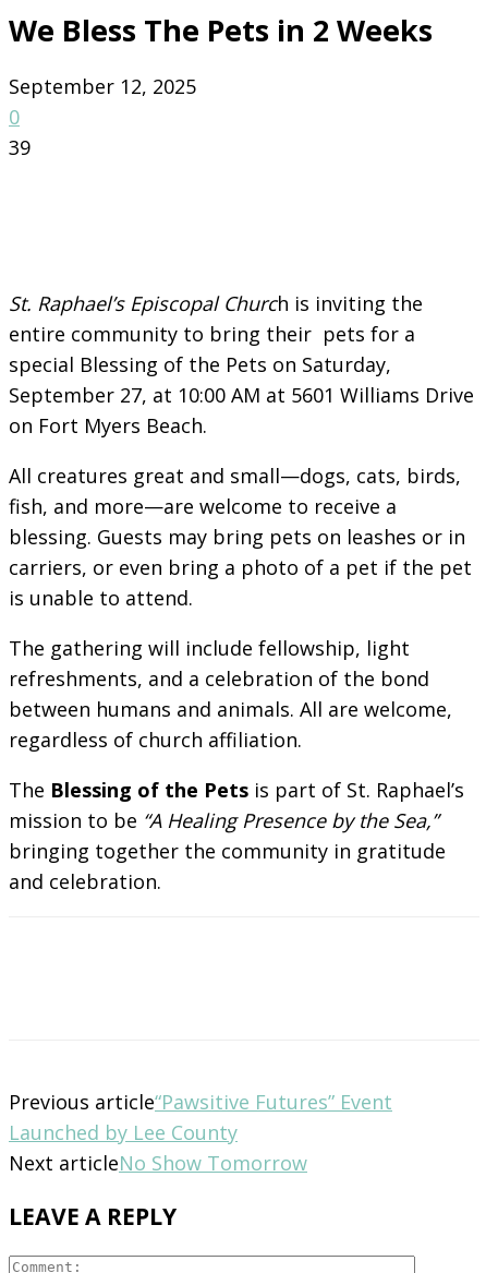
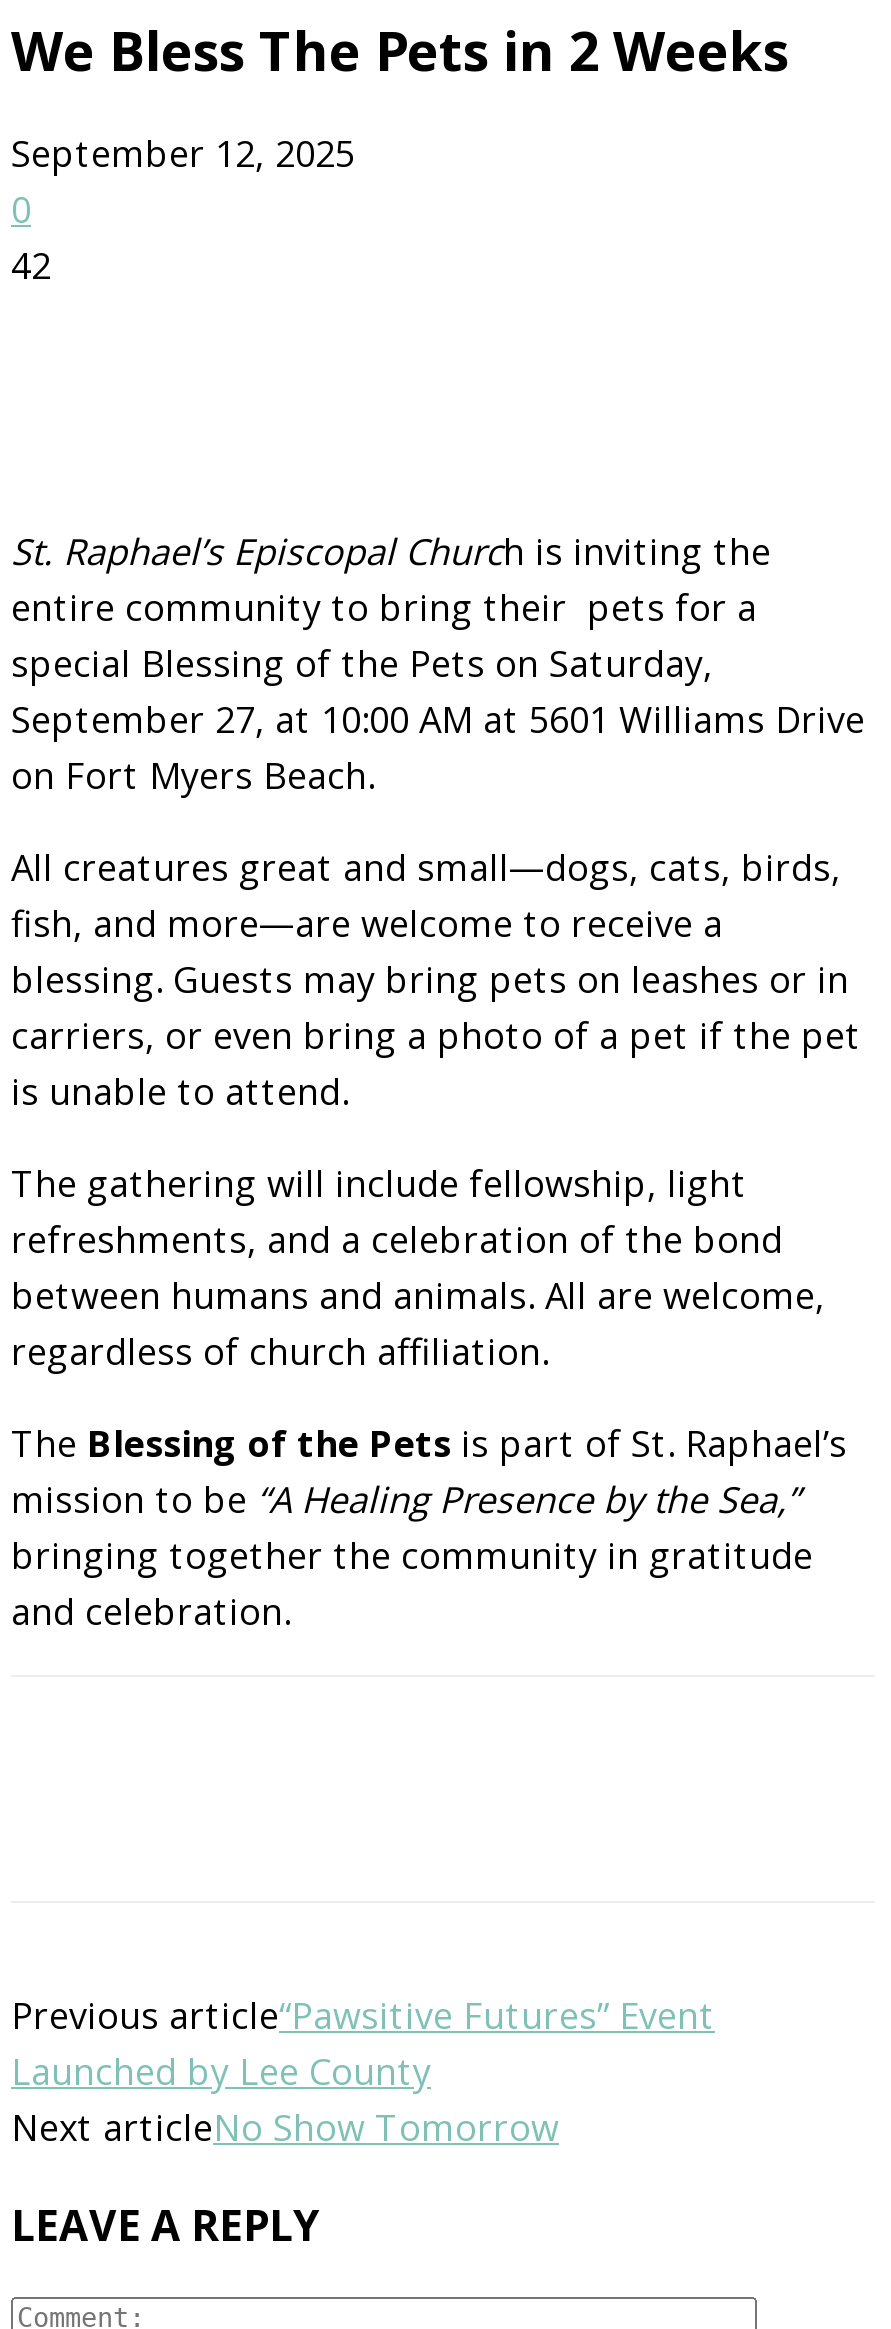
- 39
+ 42
